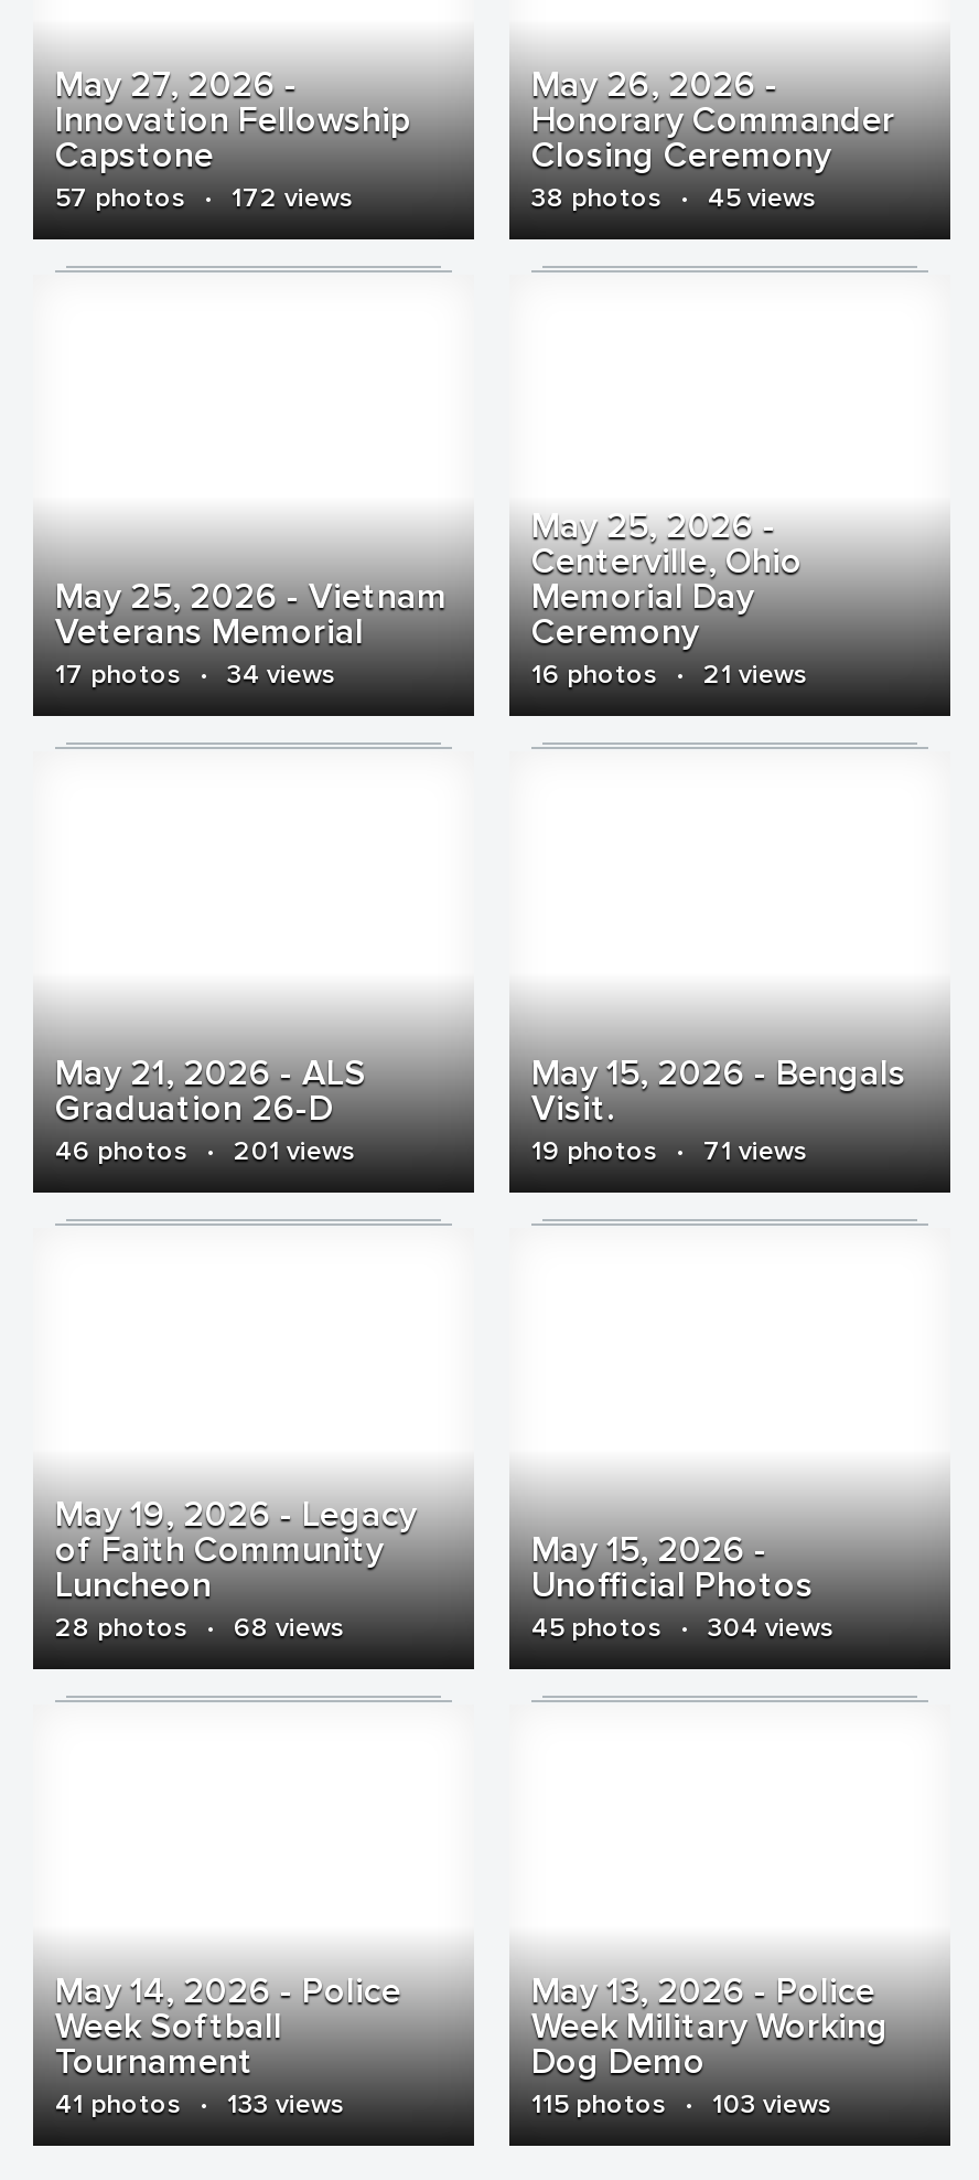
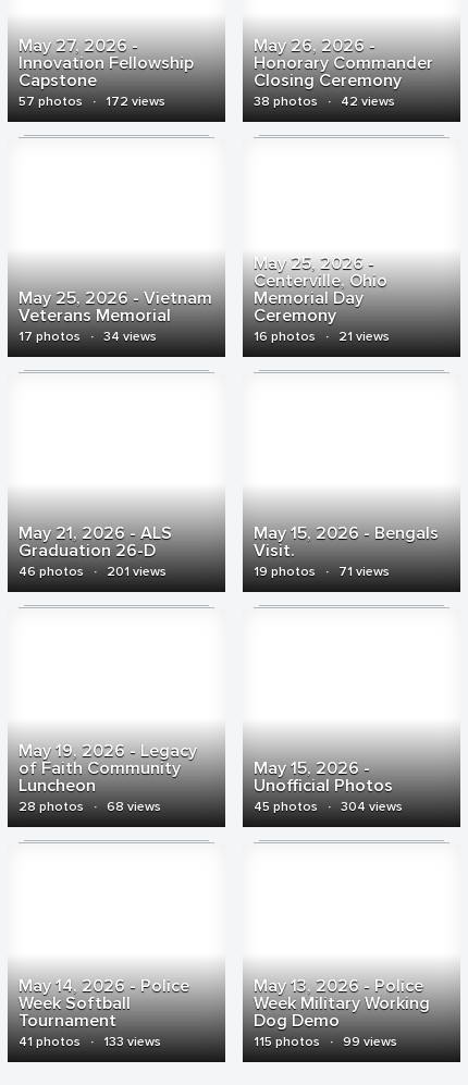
- 38 photos · 45 views
+ 38 photos · 42 views

- 115 photos · 103 views
+ 115 photos · 99 views
